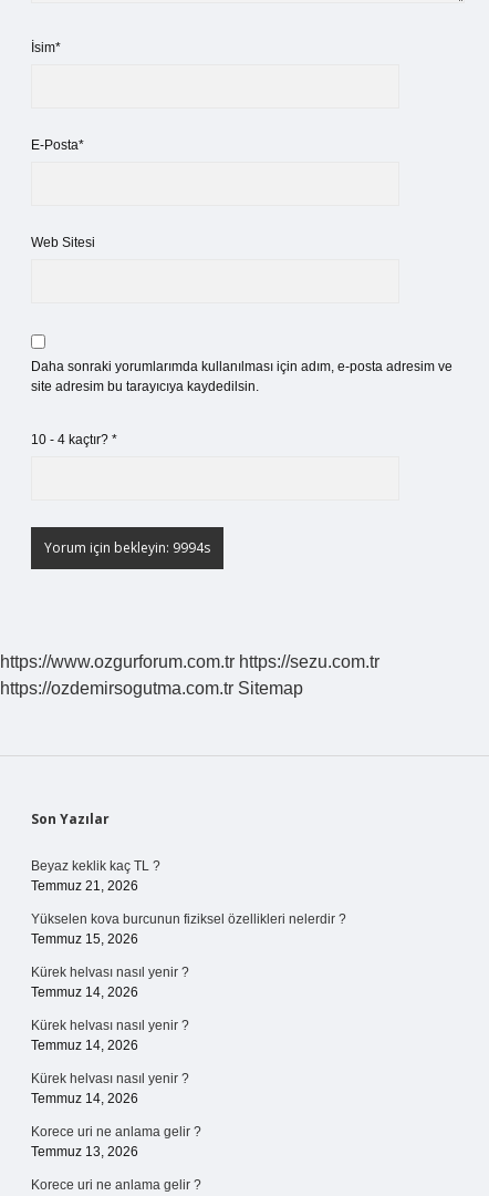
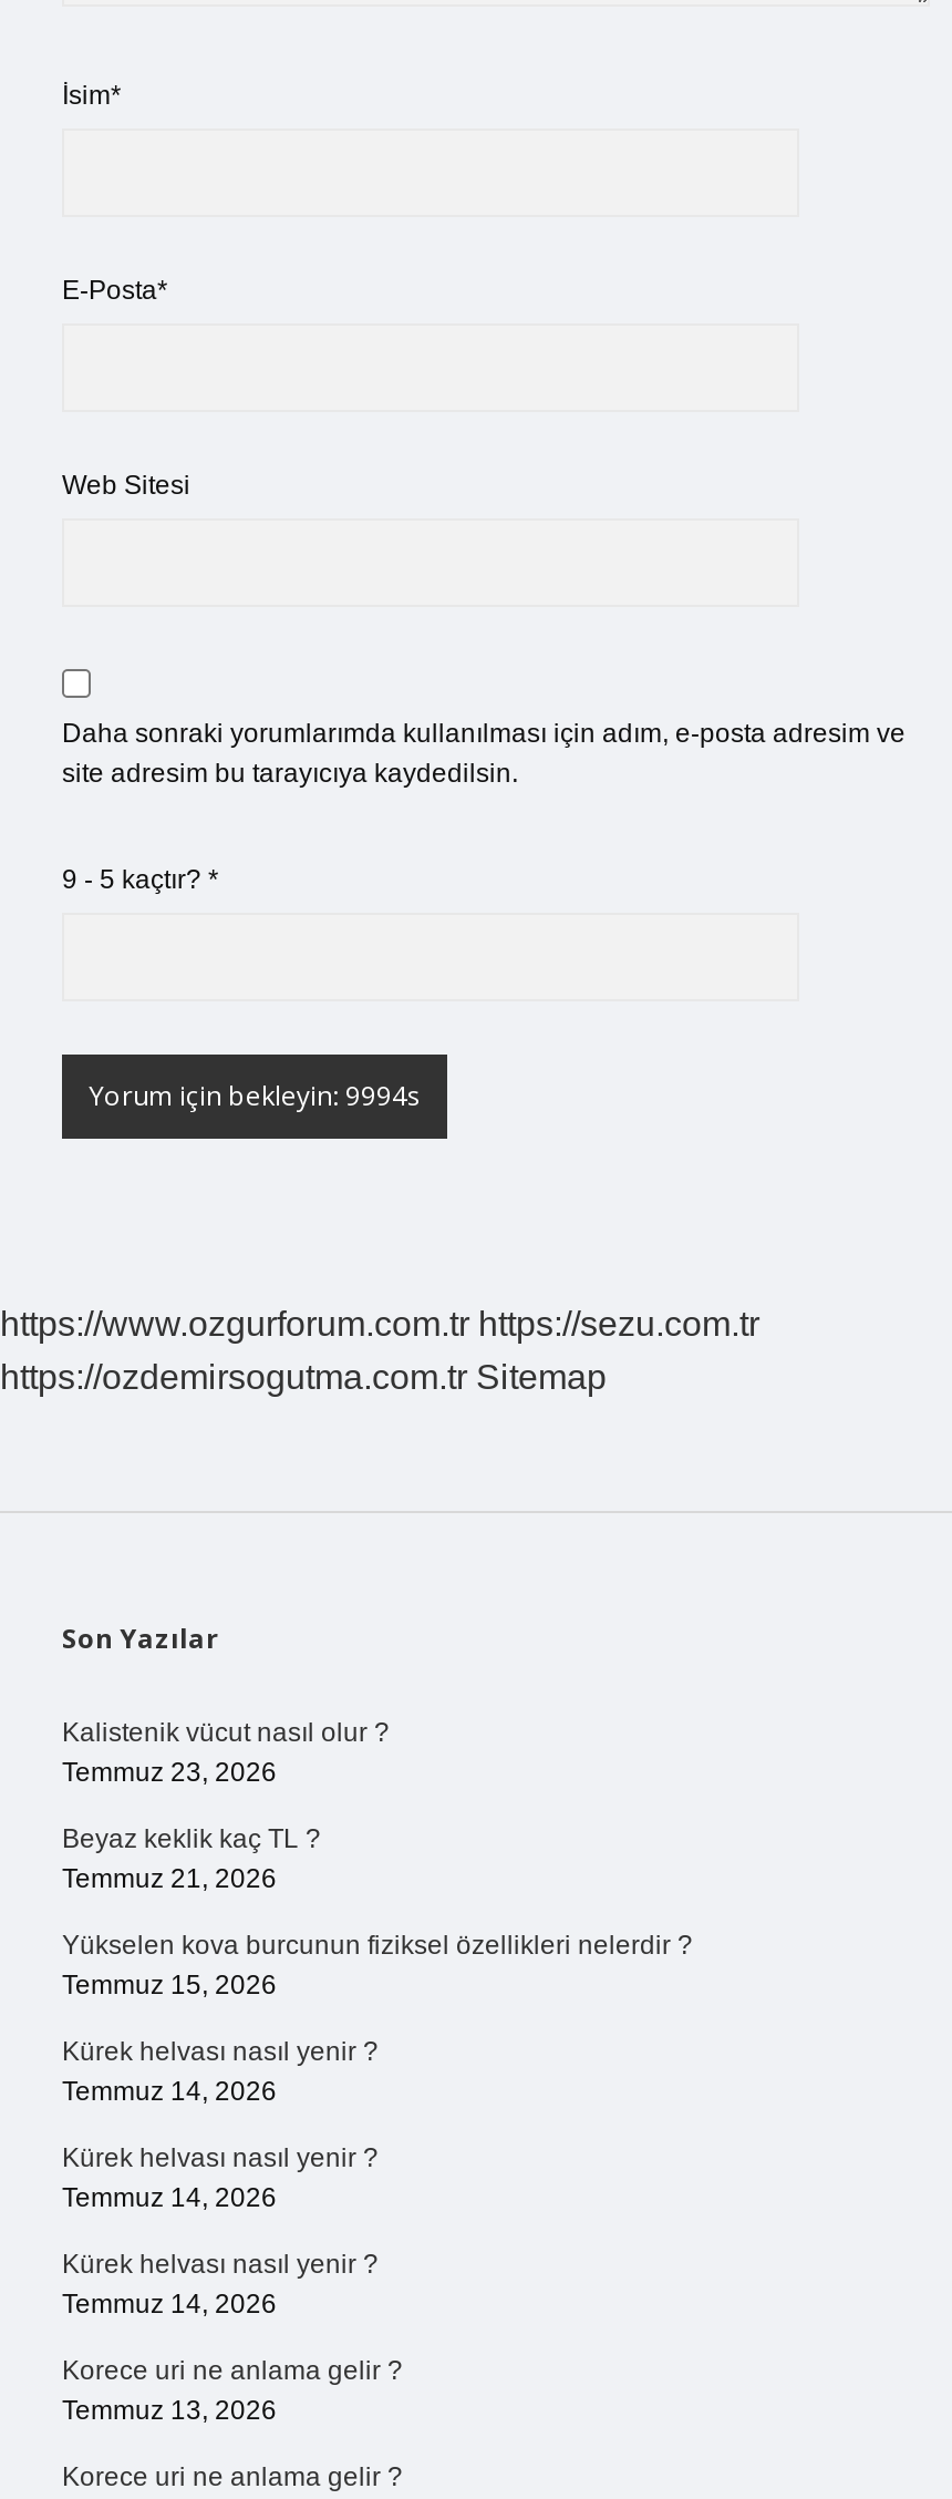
- 10 - 4 kaçtır? *
+ 9 - 5 kaçtır? *

+ Kalistenik vücut nasıl olur ?
+ Temmuz 23, 2026
